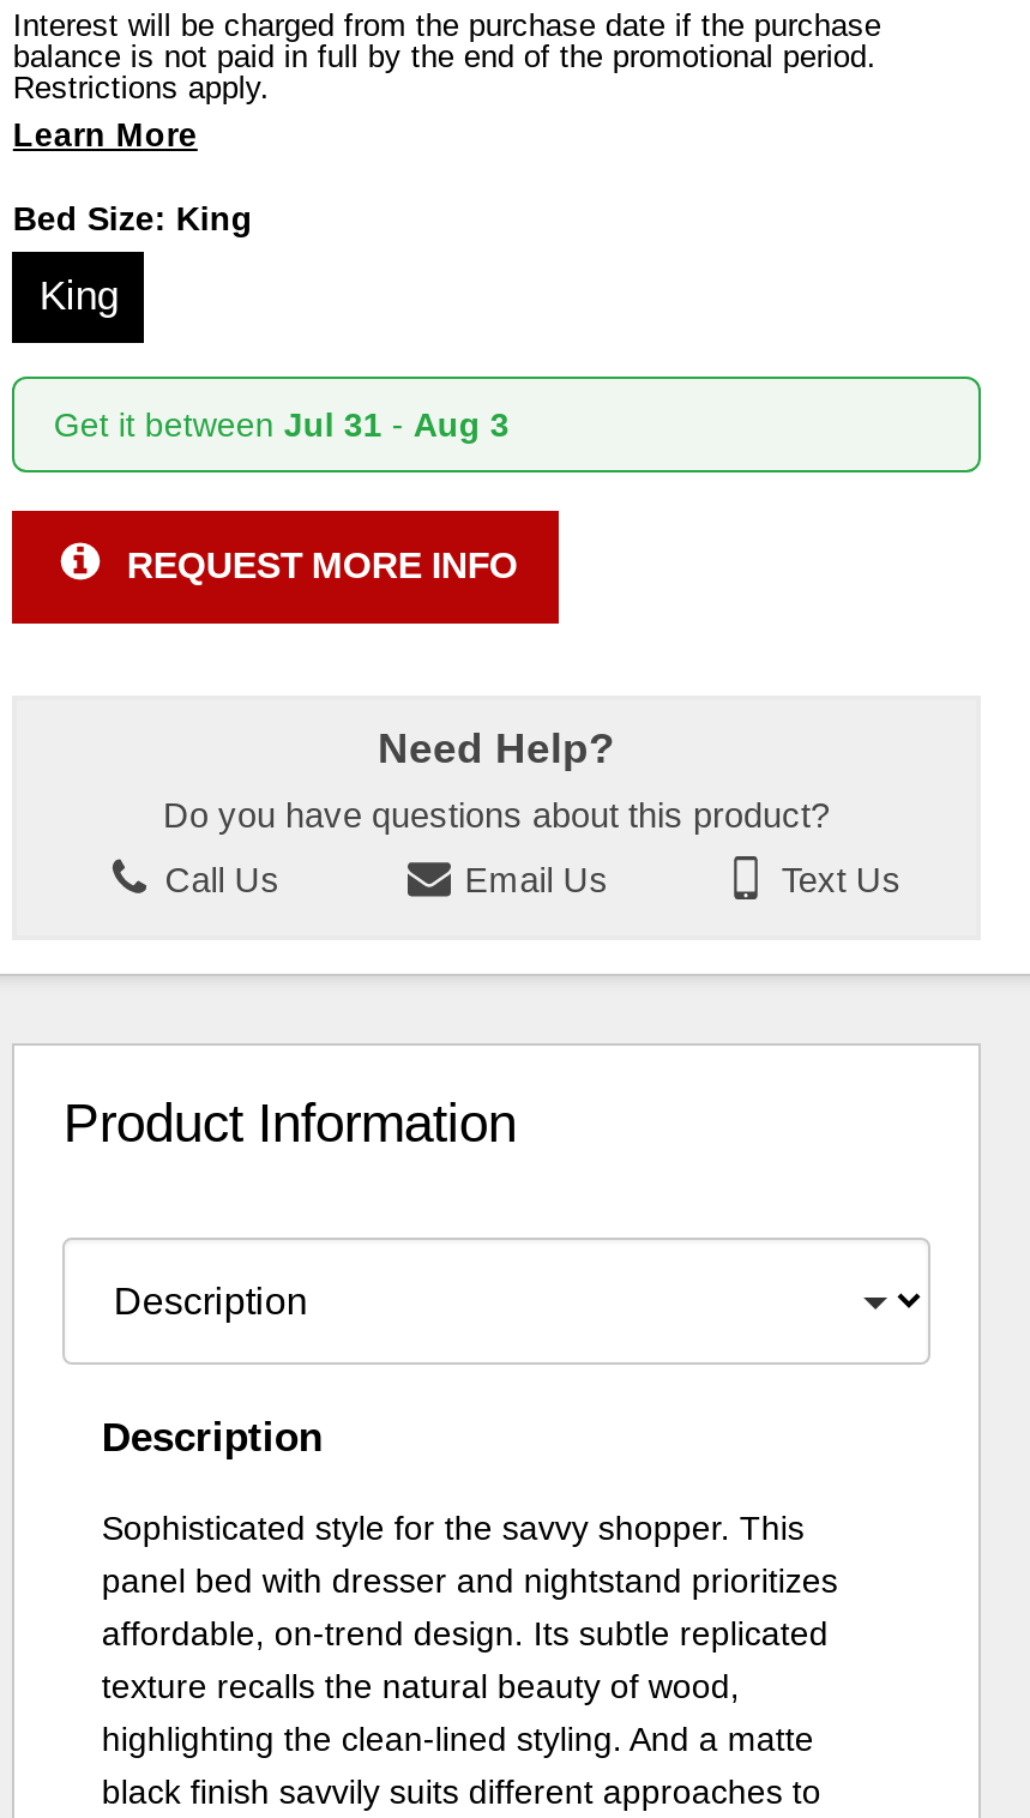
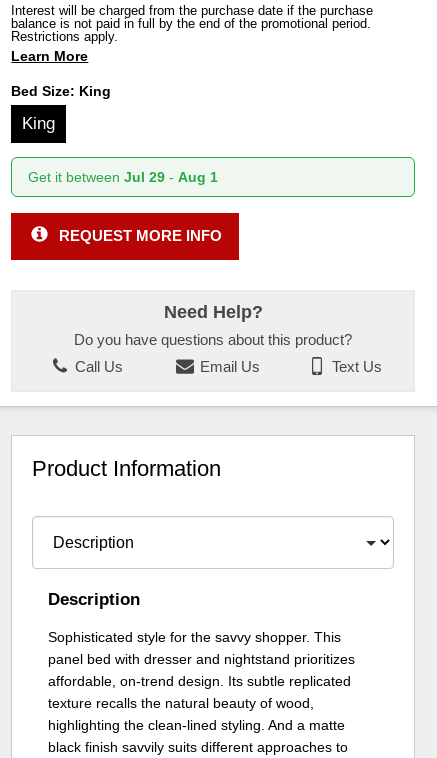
- Get it between Jul 31 - Aug 3
+ Get it between Jul 29 - Aug 1
